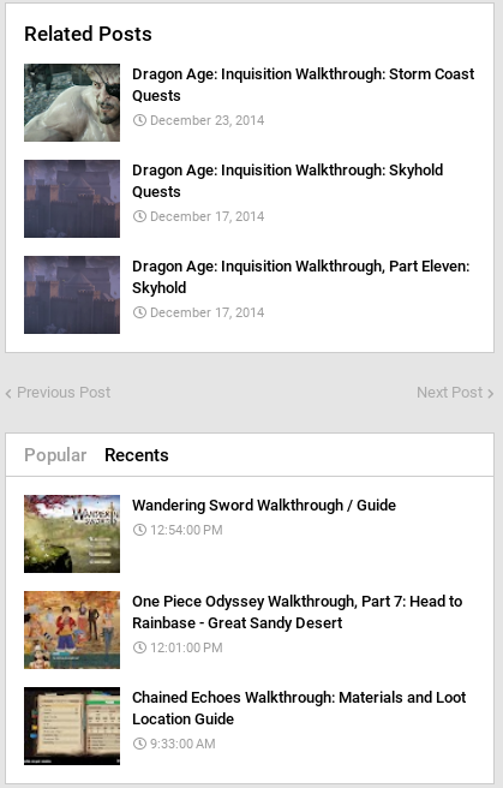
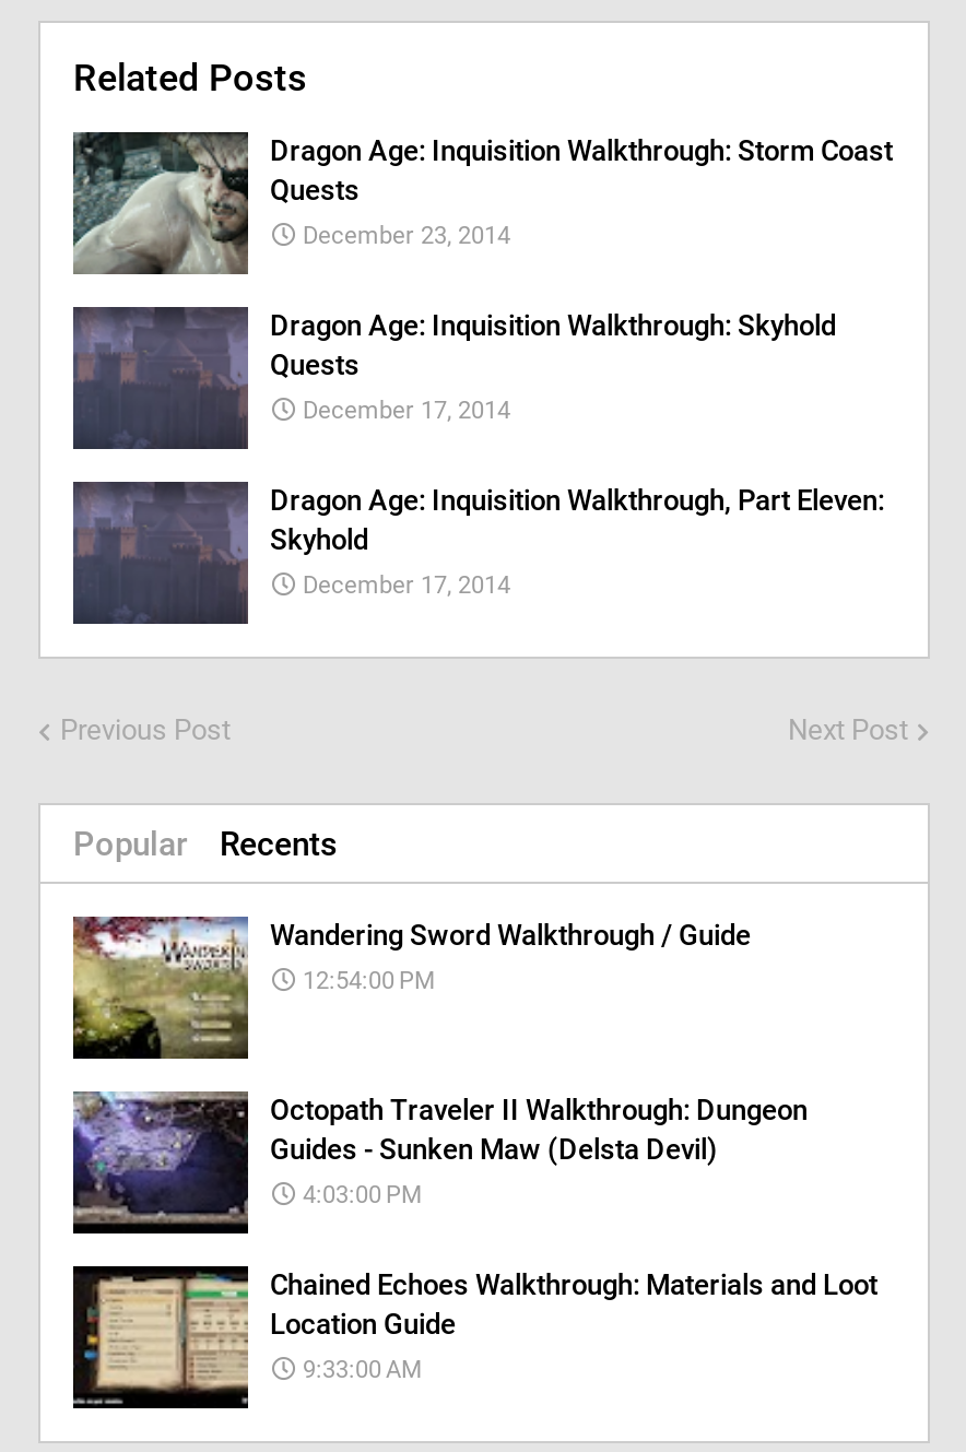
- [image]
- One Piece Odyssey Walkthrough, Part 7: Head to
- Rainbase - Great Sandy Desert
+ [image]
+ Octopath Traveler II Walkthrough: Dungeon
+ Guides - Sunken Maw (Delsta Devil)

- 12:01:00 PM
+ 4:03:00 PM
